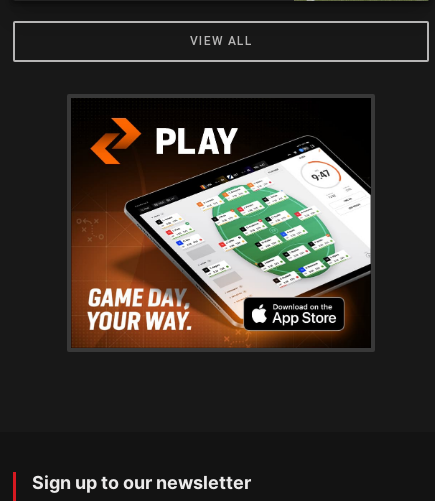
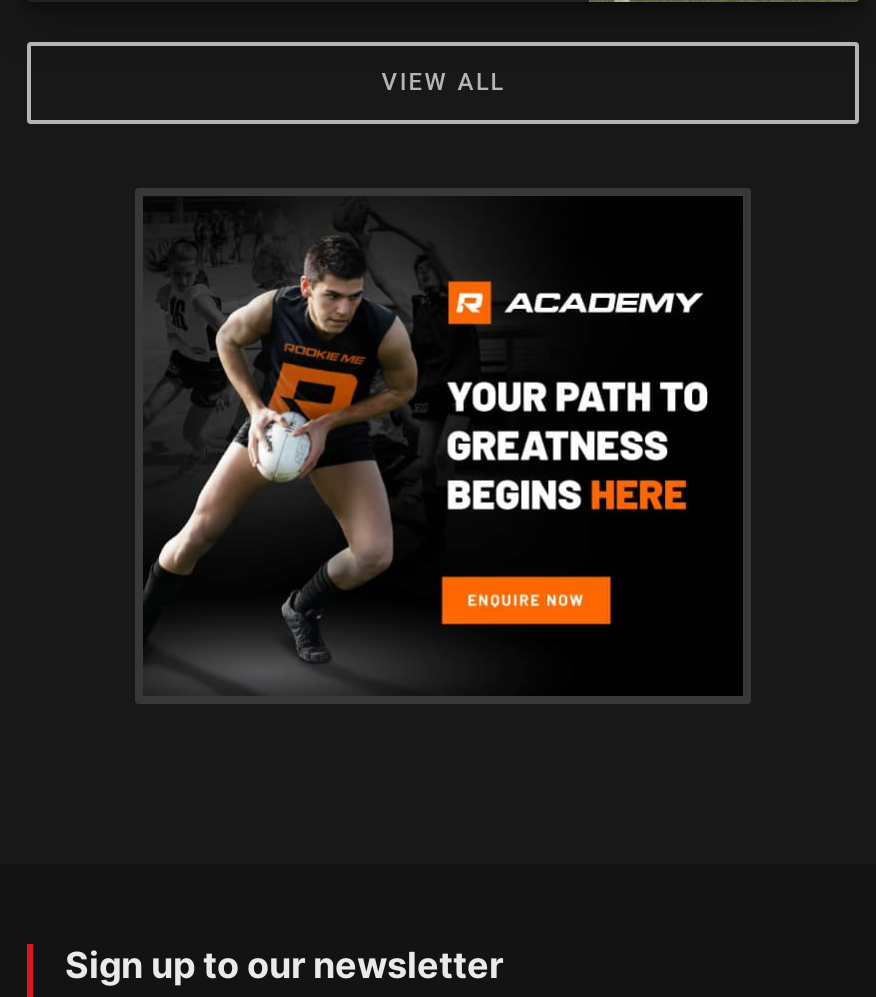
- [image]
+ [image]
